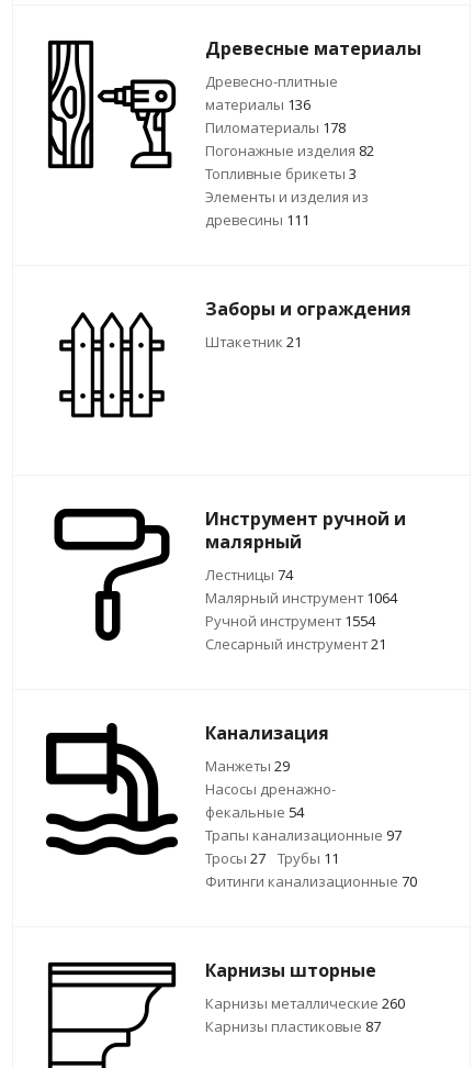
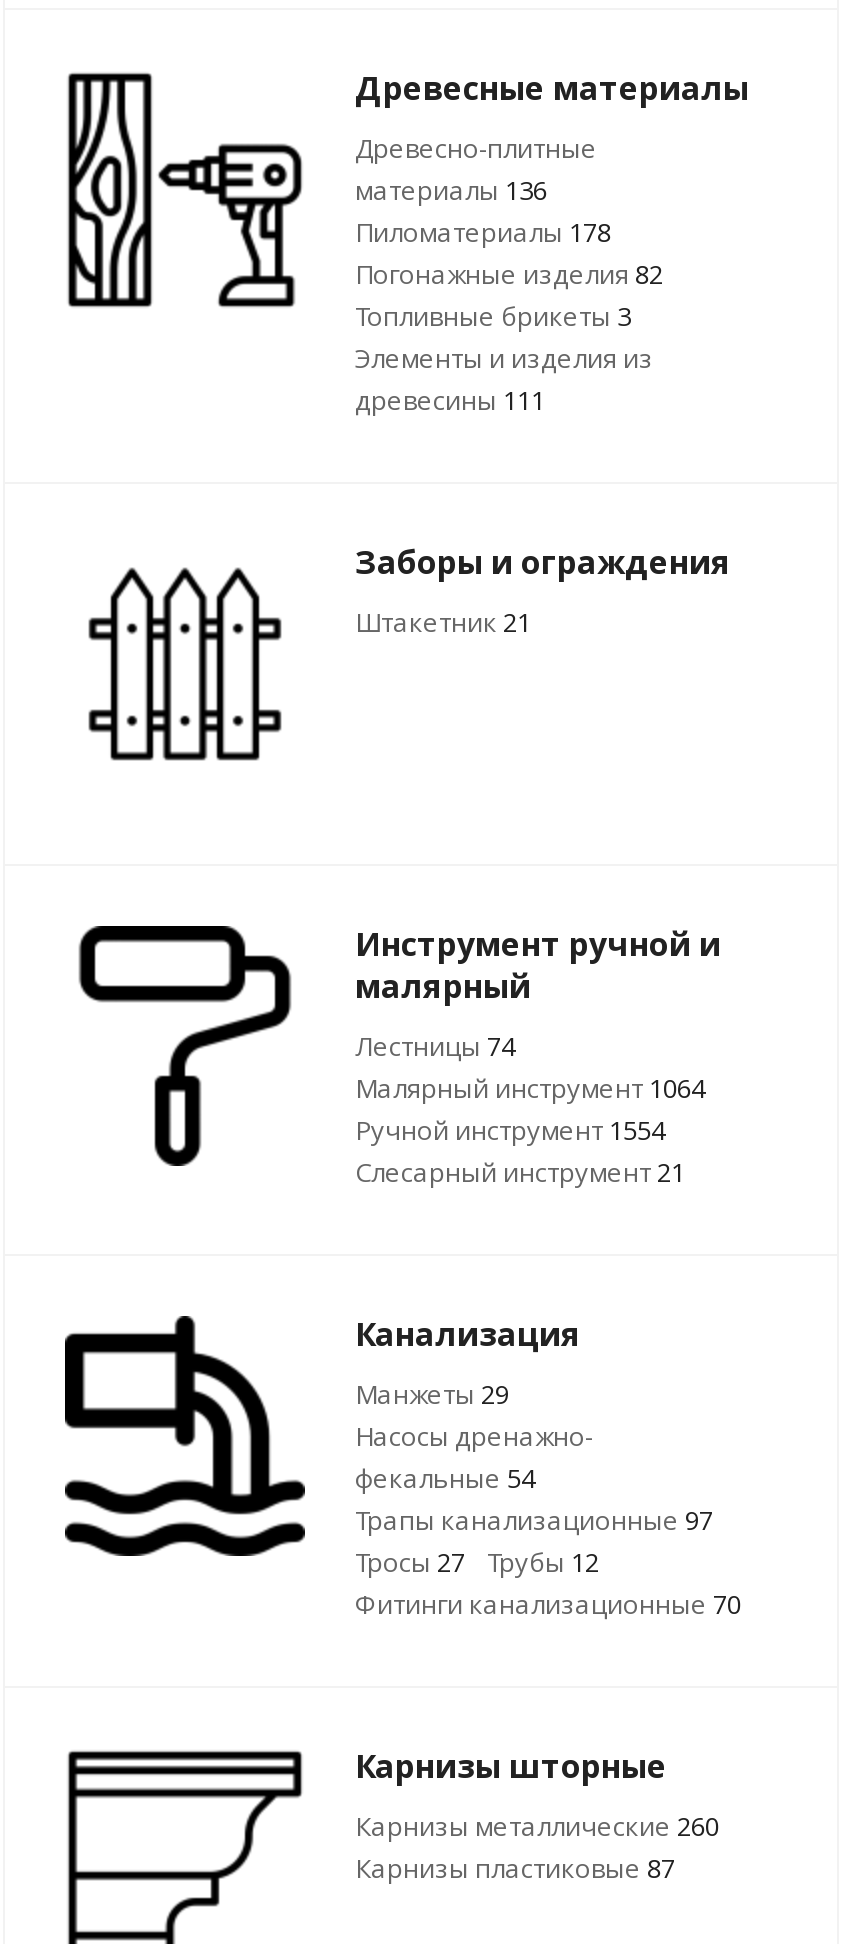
- Тросы 27 Трубы 11
+ Тросы 27 Трубы 12
